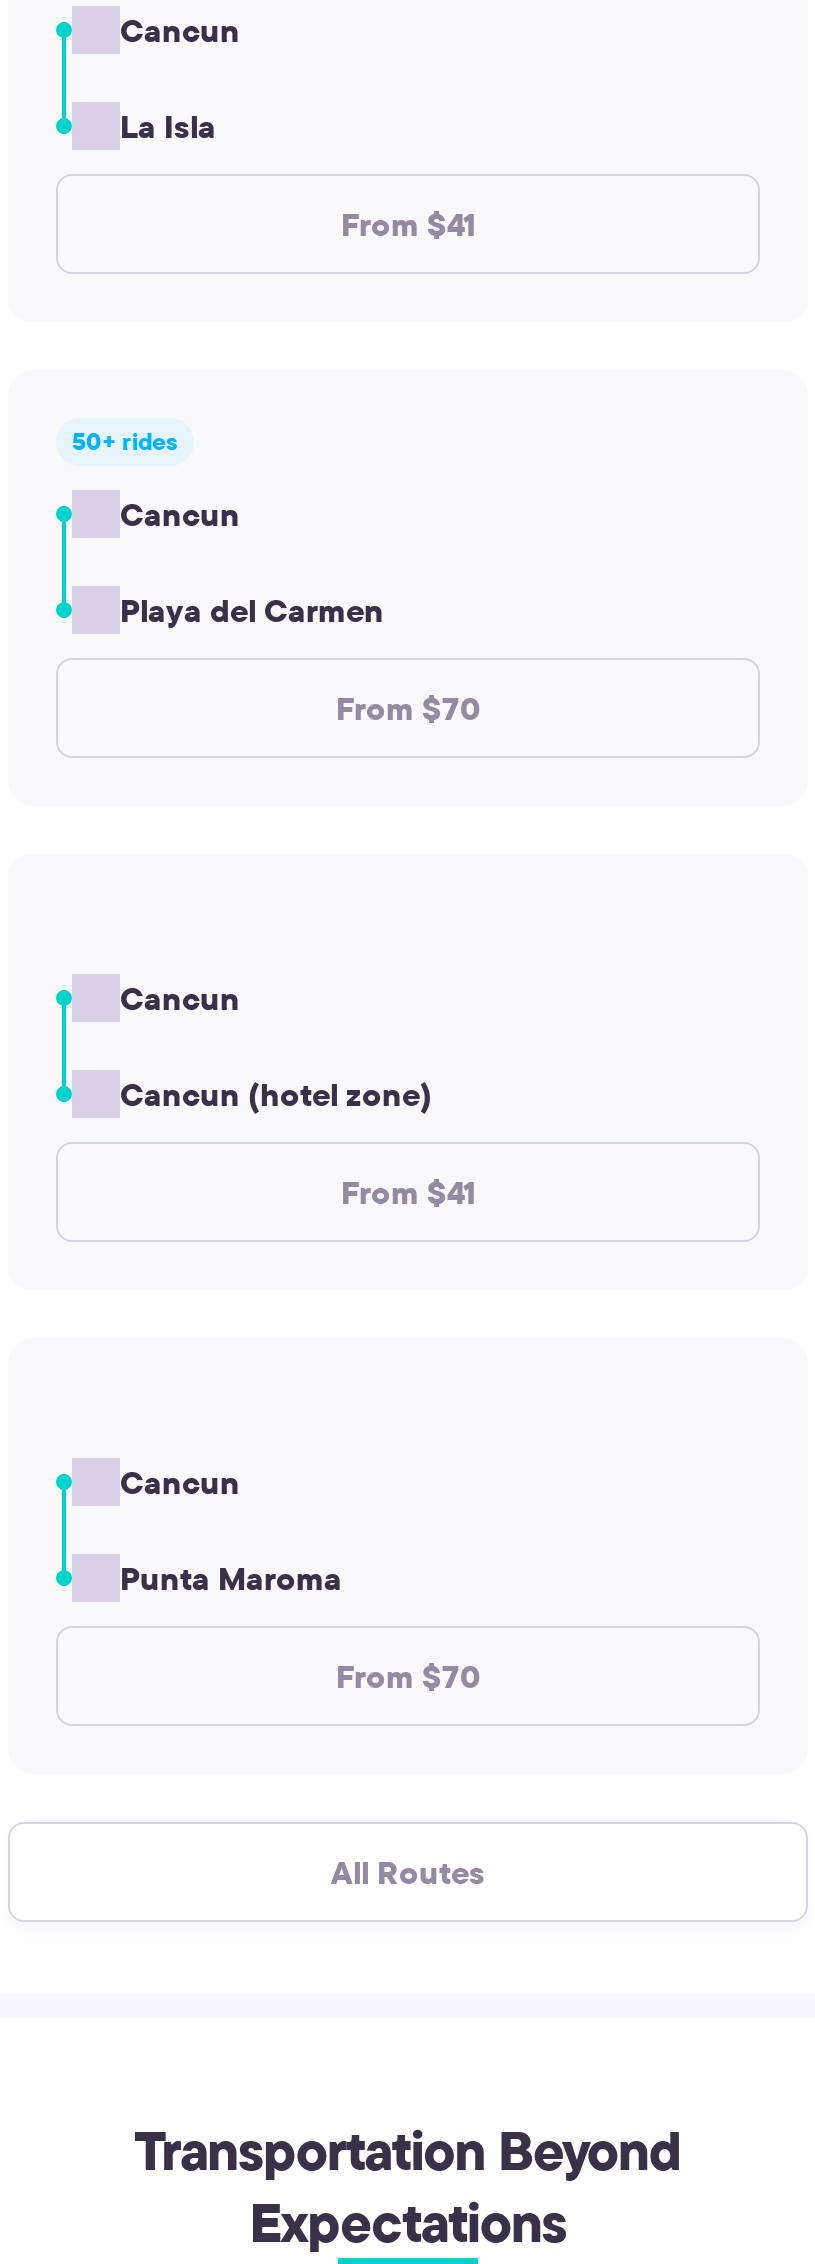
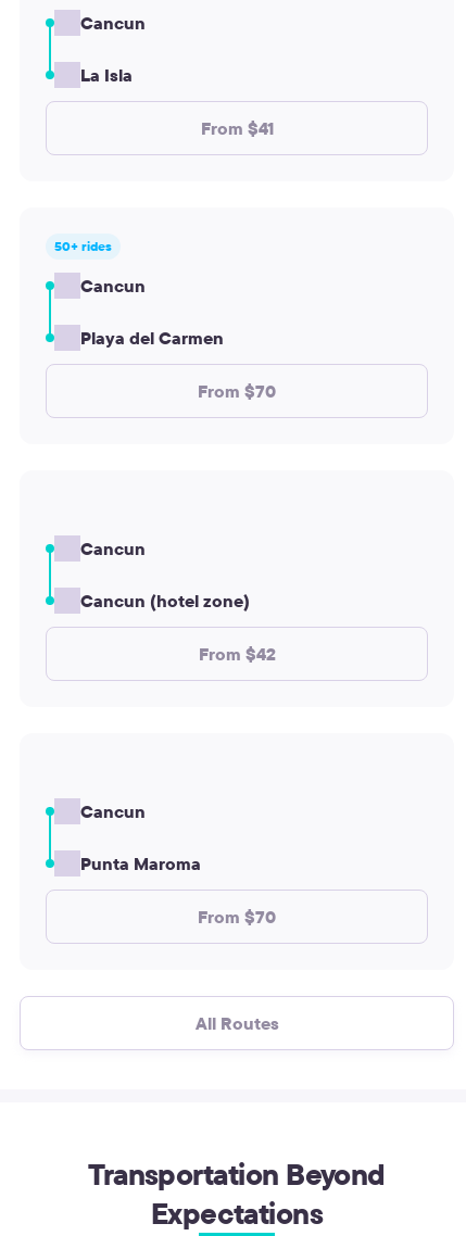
- From $41
+ From $42
